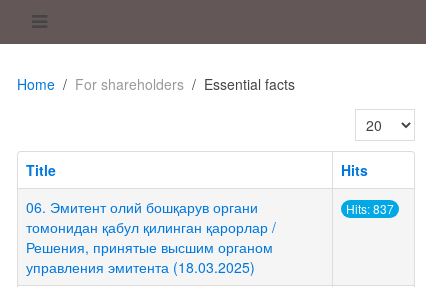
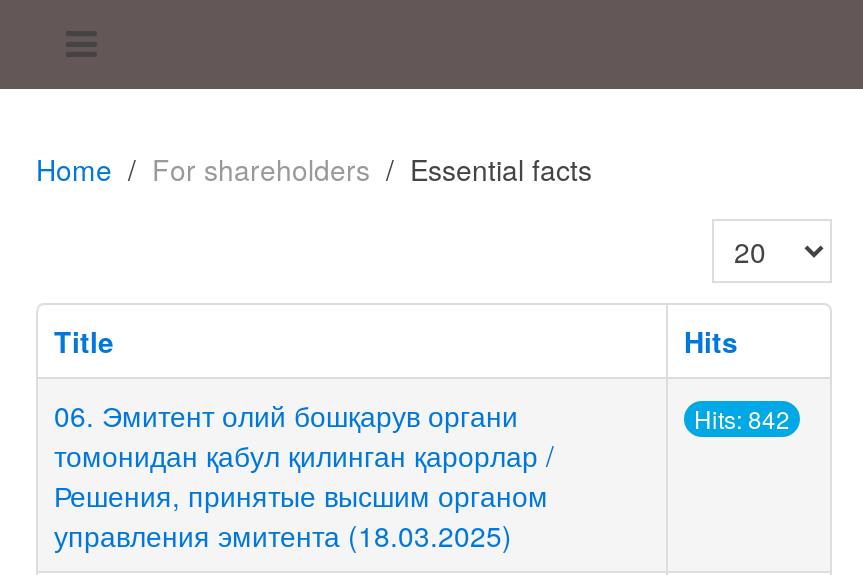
- Hits: 837
+ Hits: 842
